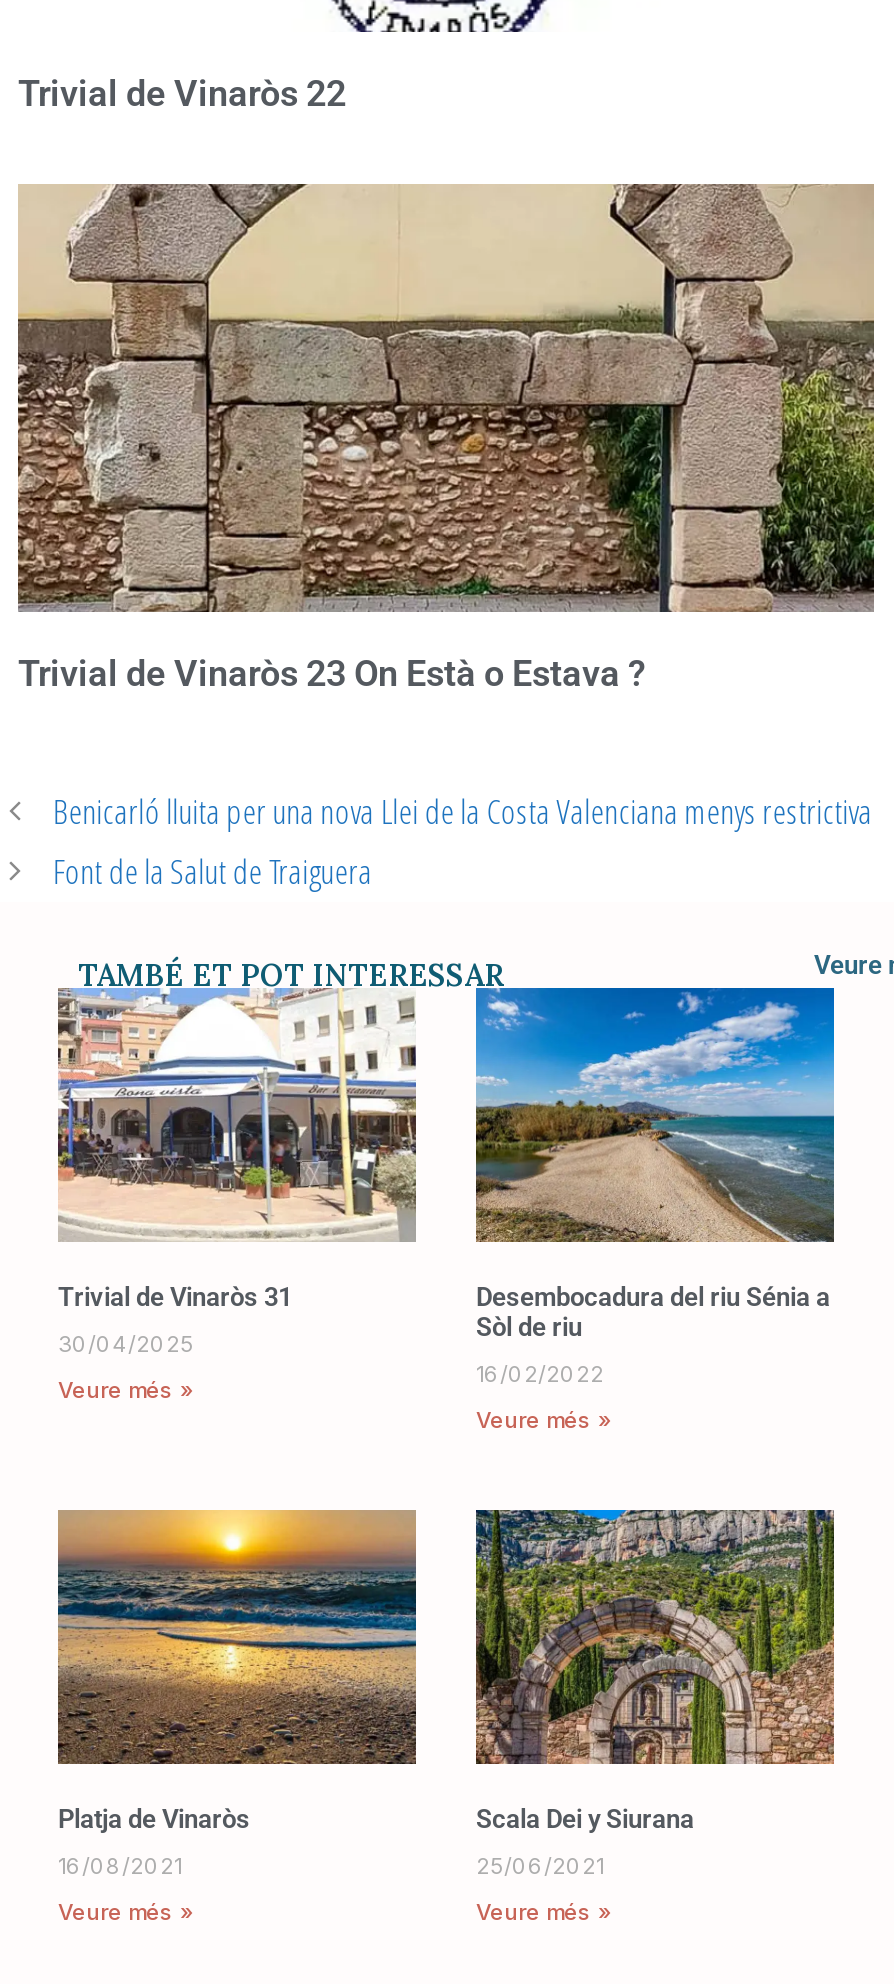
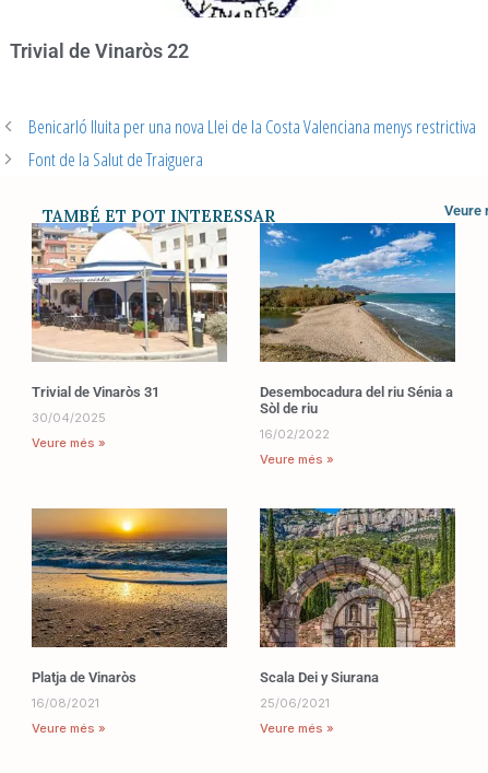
- [image]
- Trivial de Vinaròs 23 On Està o Estava ?
